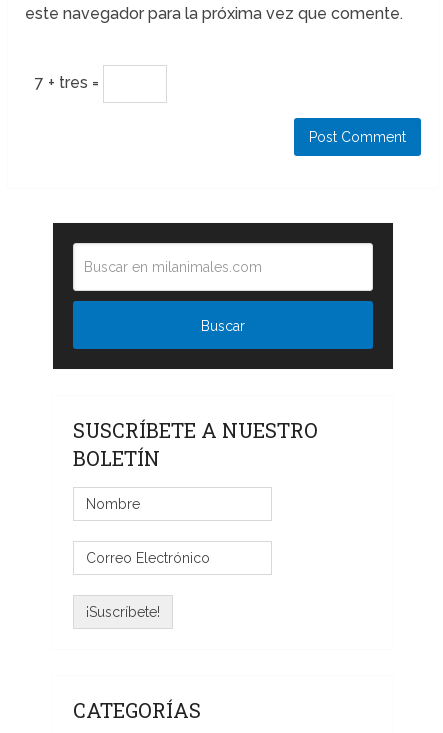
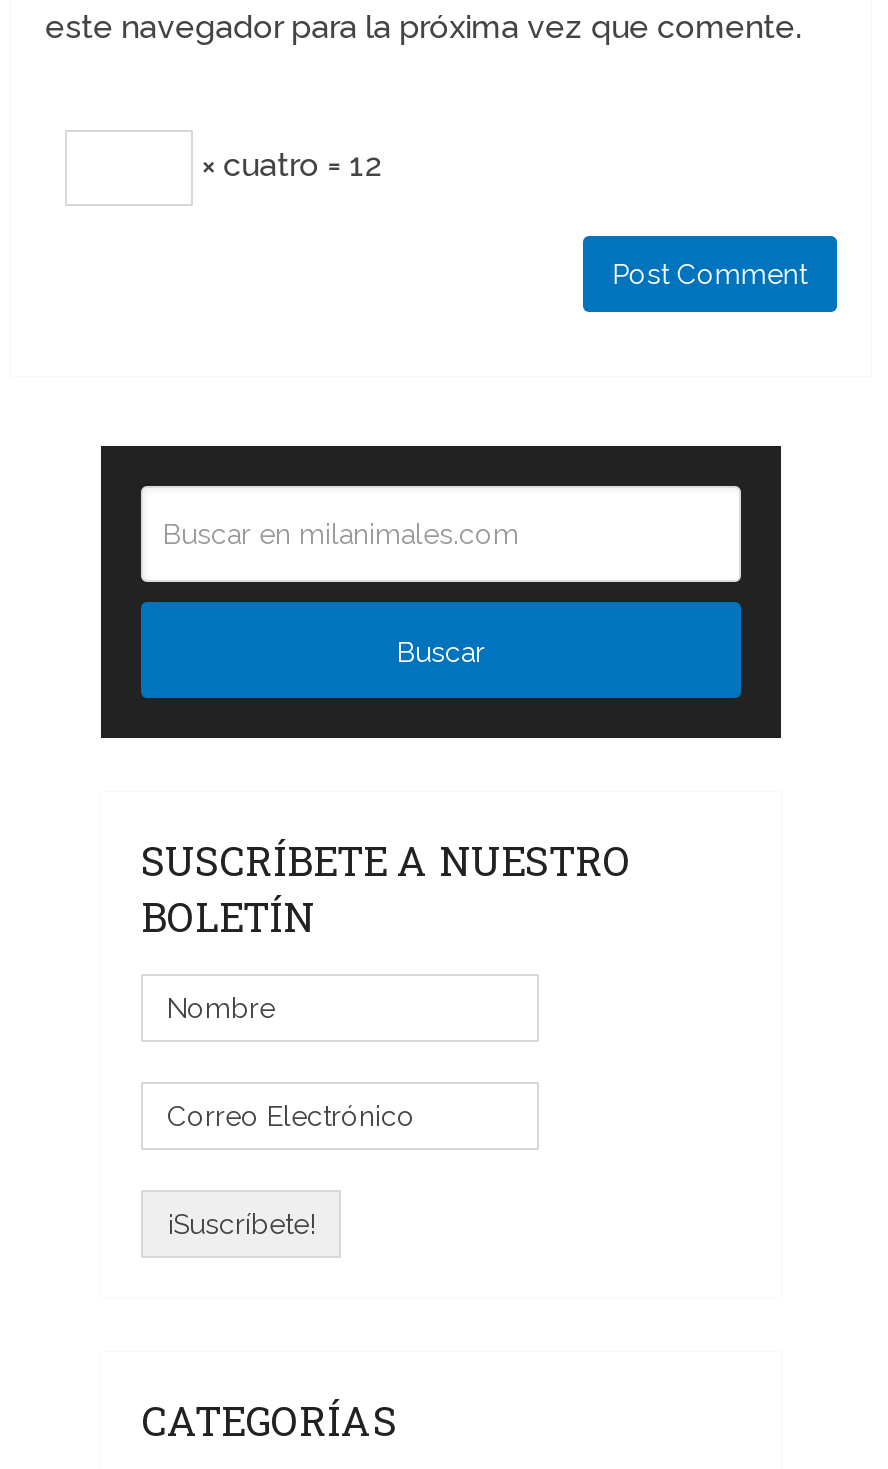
- 7 + tres =
+ × cuatro = 12
